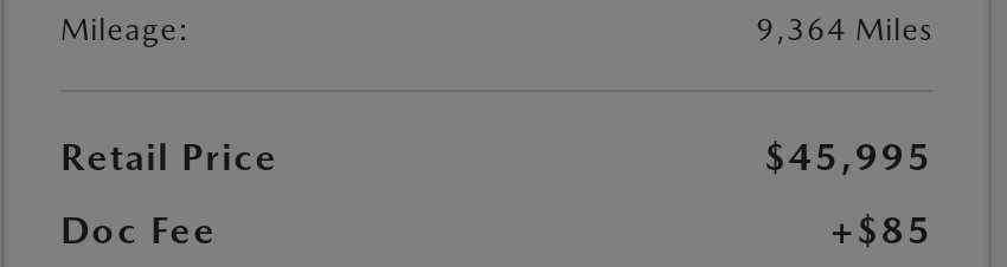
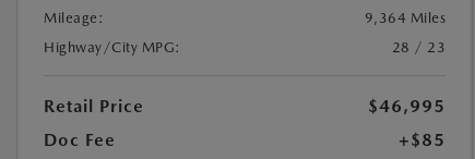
+ Highway/City MPG:
+ 28 / 23

- $45,995
+ $46,995
